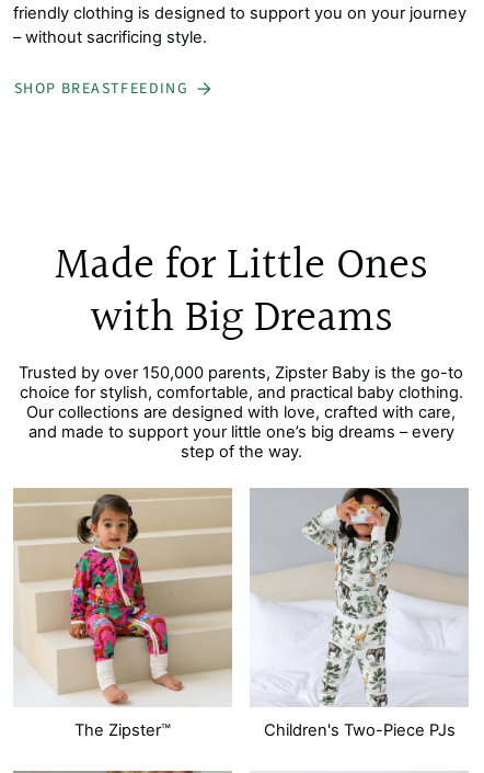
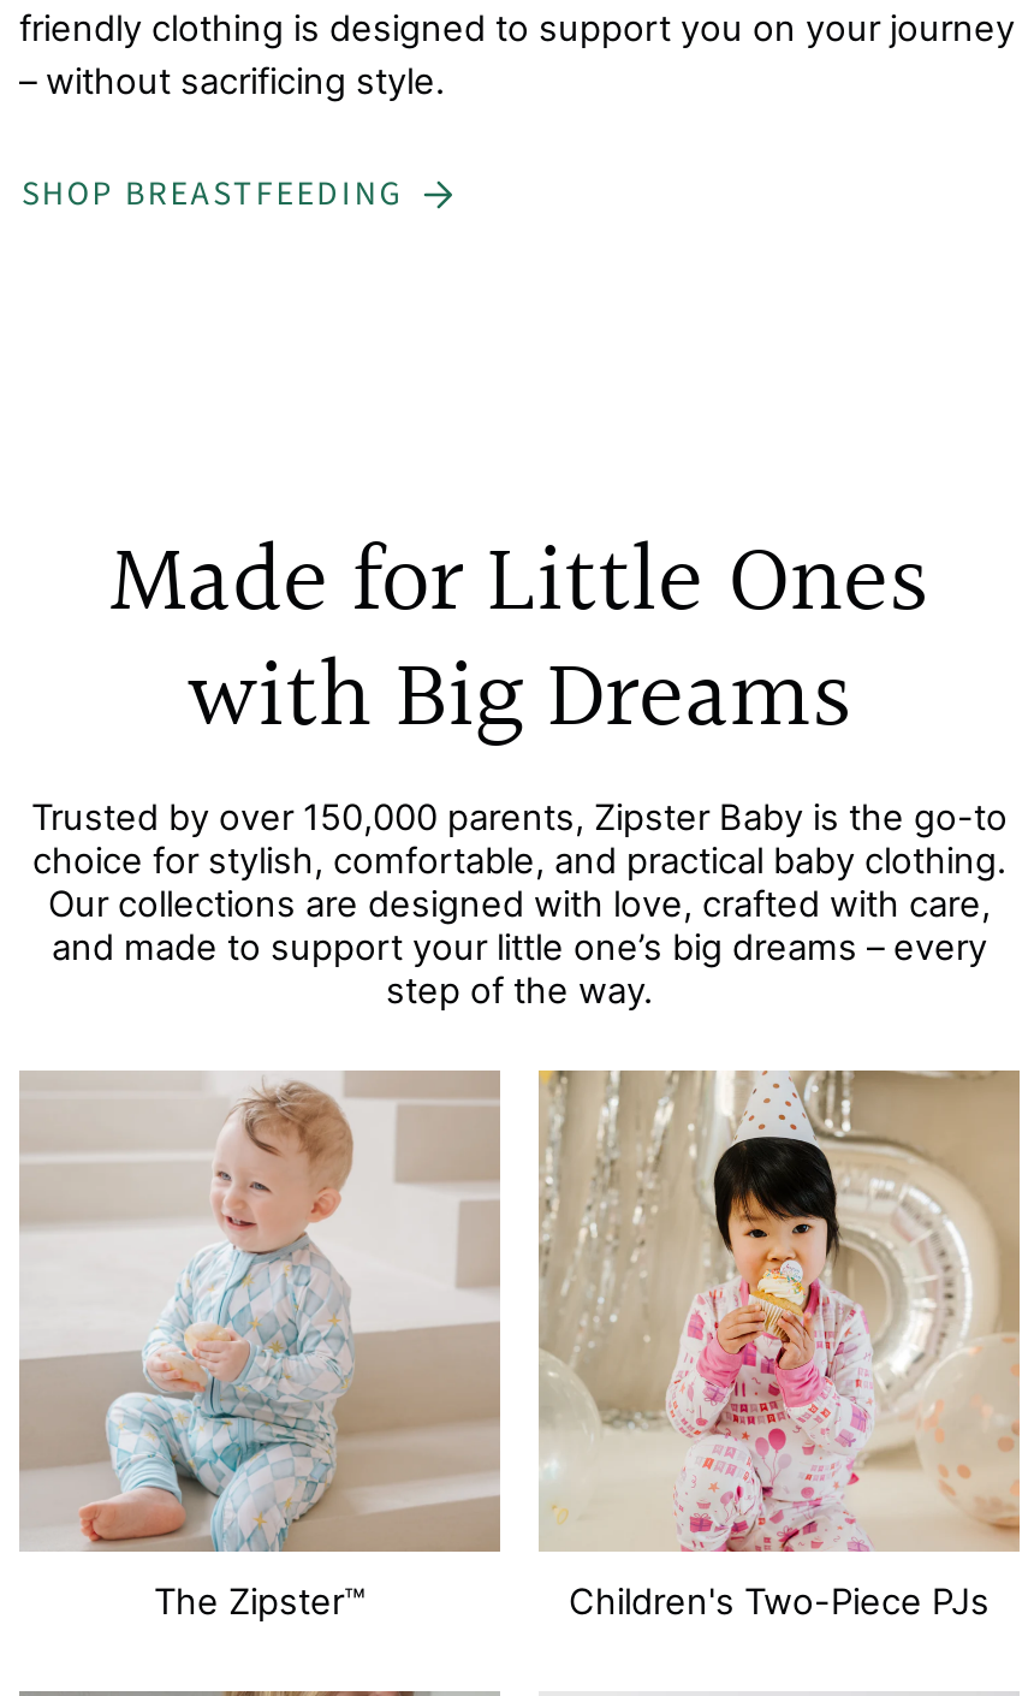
- [image]
+ [image]

- [image]
+ [image]
